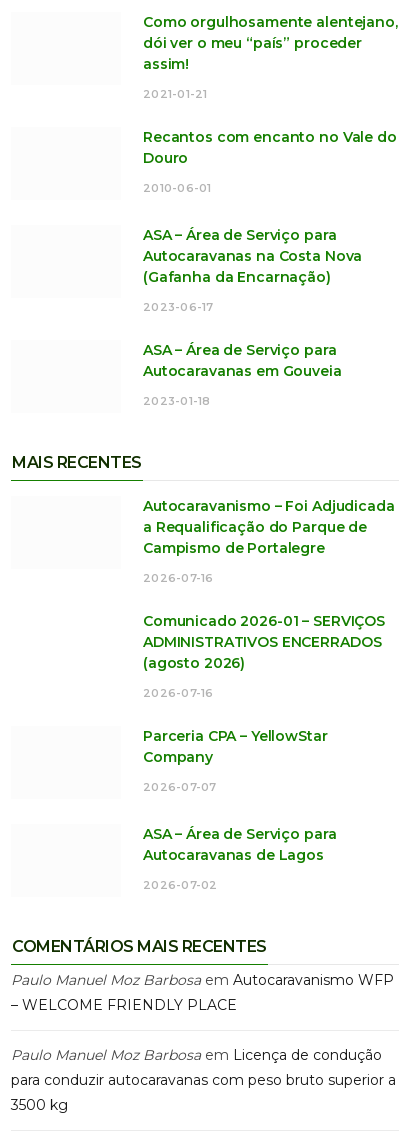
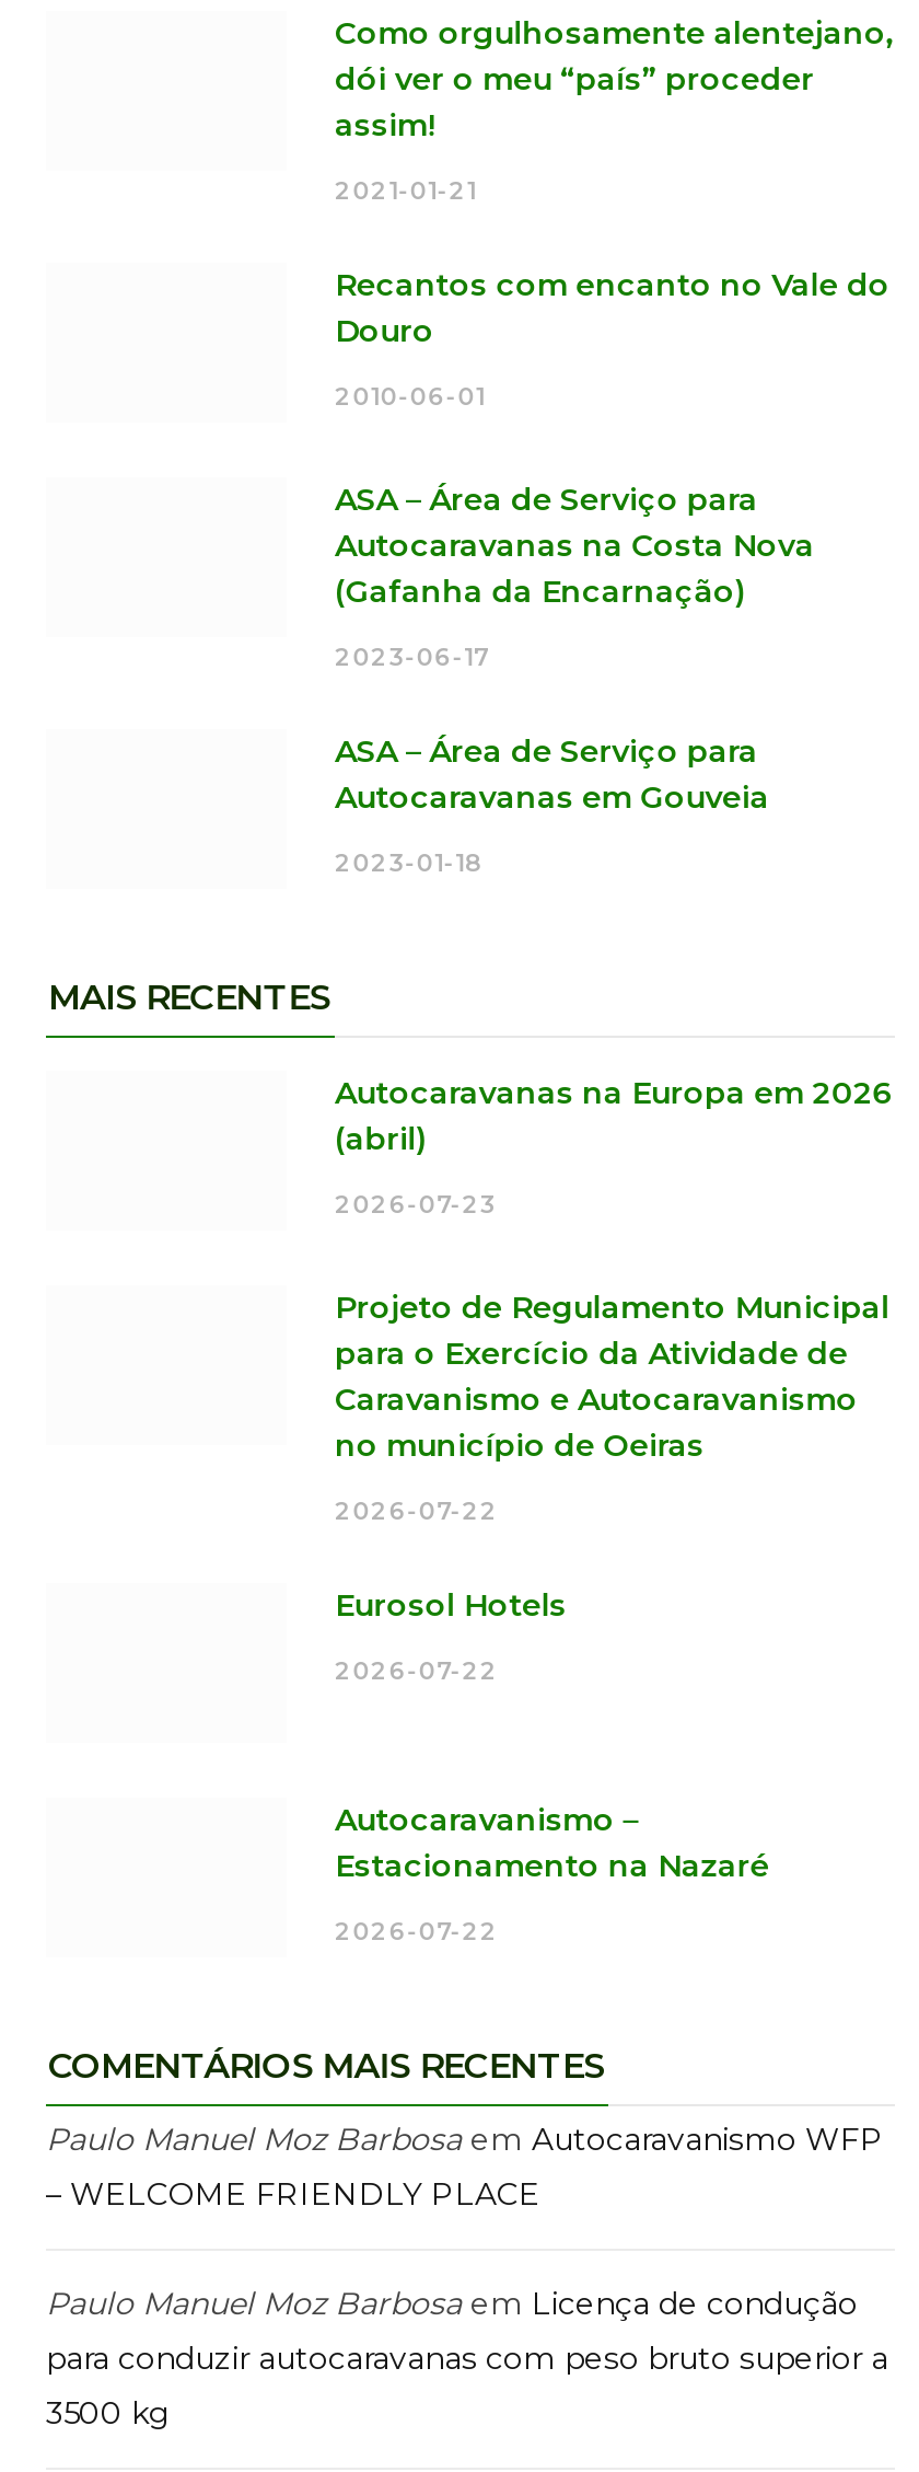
- Autocaravanismo – Foi Adjudicada
- a Requalificação do Parque de
- Campismo de Portalegre
+ Autocaravanas na Europa em 2026
+ (abril)

- 2026-07-16
+ 2026-07-23

- Comunicado 2026-01 – SERVIÇOS
- ADMINISTRATIVOS ENCERRADOS
- (agosto 2026)
+ Projeto de Regulamento Municipal
+ para o Exercício da Atividade de
+ Caravanismo e Autocaravanismo
+ no município de Oeiras

- 2026-07-16
+ 2026-07-22

- Parceria CPA – YellowStar
- Company
+ Eurosol Hotels

- 2026-07-07
+ 2026-07-22

- ASA – Área de Serviço para
- Autocaravanas de Lagos
+ Autocaravanismo –
+ Estacionamento na Nazaré

- 2026-07-02
+ 2026-07-22
